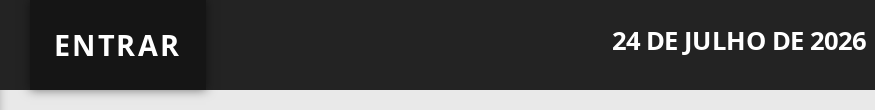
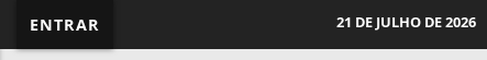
- 24 DE JULHO DE 2026
+ 21 DE JULHO DE 2026
